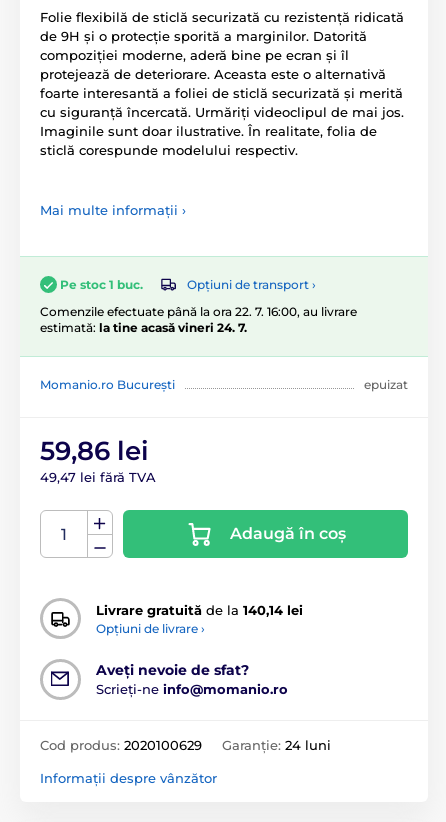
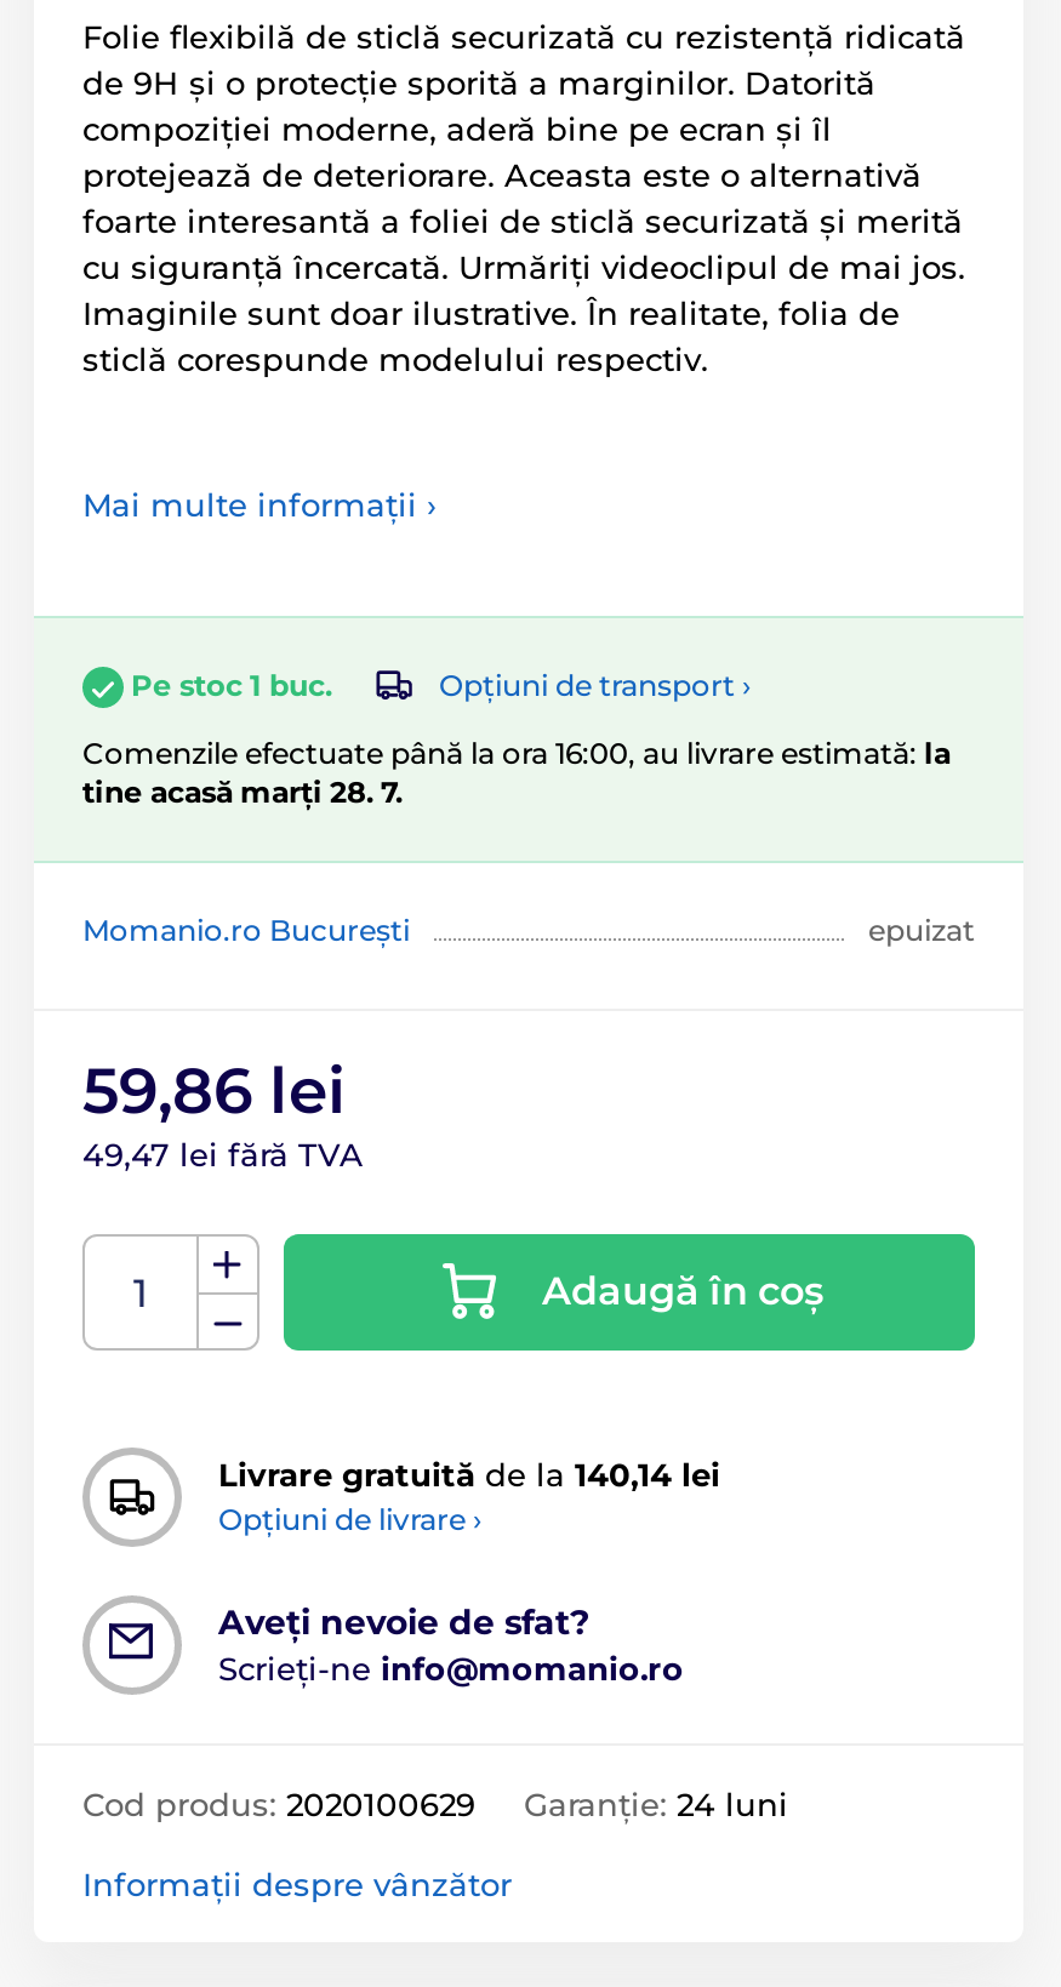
- Comenzile efectuate până la ora 22. 7. 16:00, au livrare
- estimată: la tine acasă vineri 24. 7.
+ Comenzile efectuate până la ora 16:00, au livrare estimată: la
+ tine acasă marți 28. 7.
